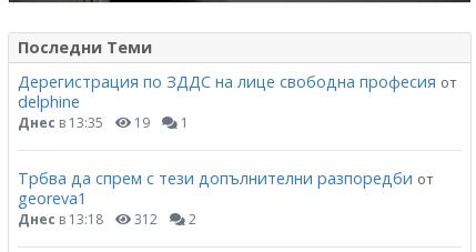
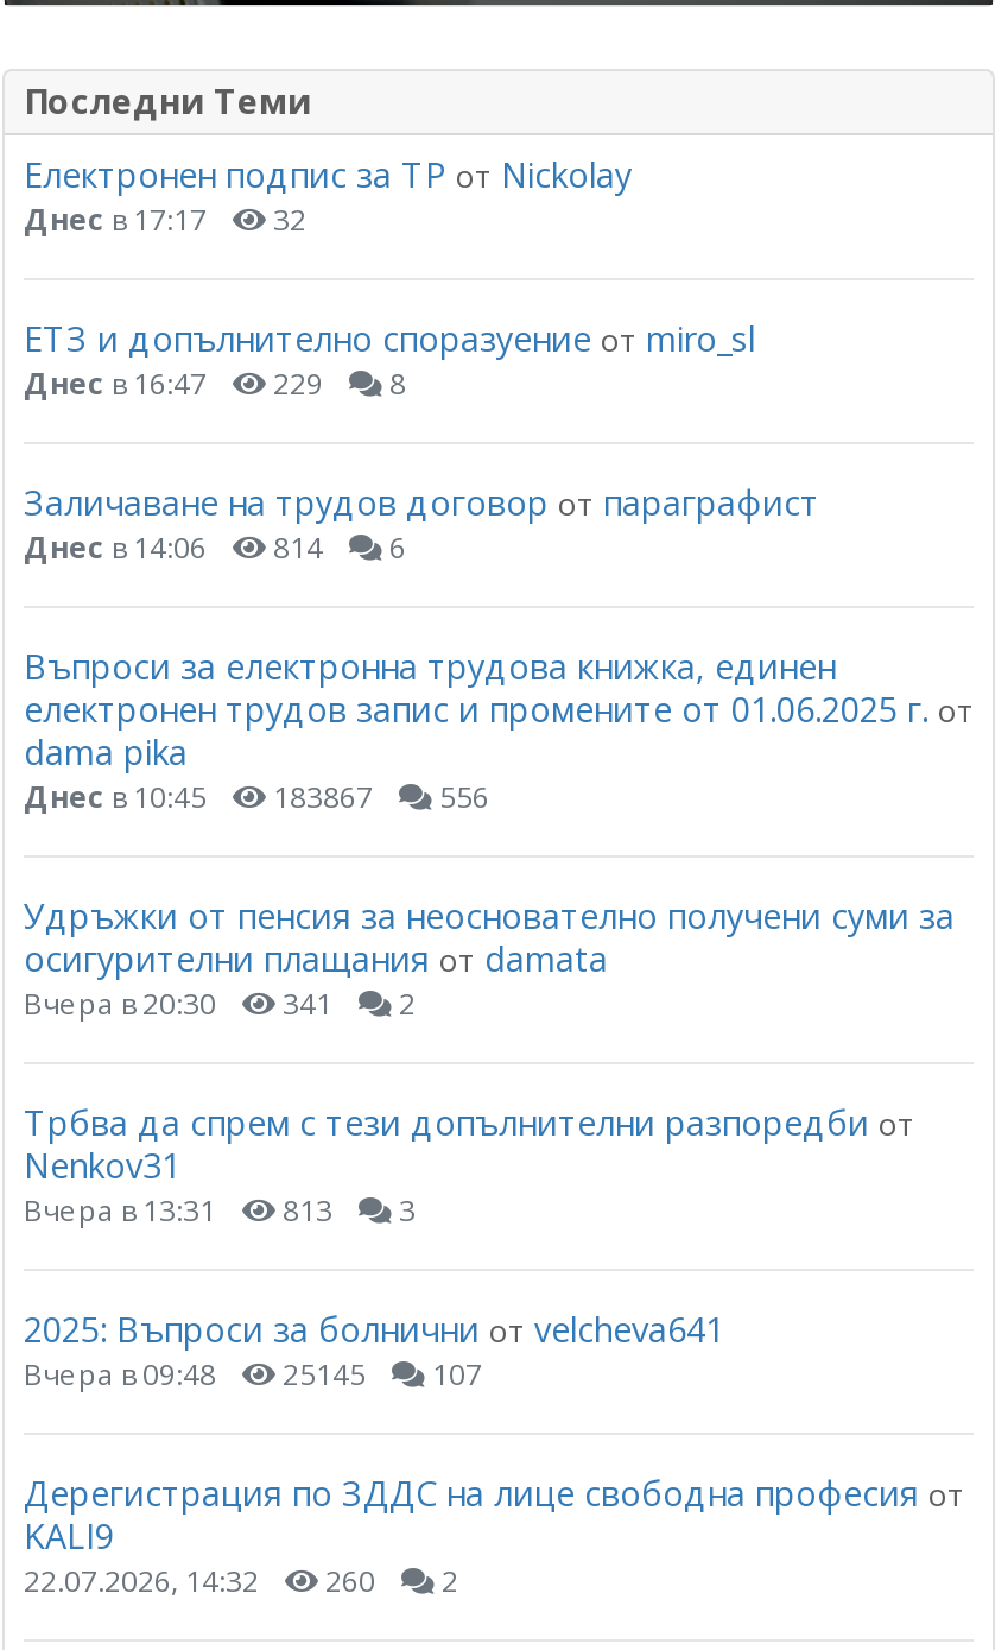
+ Електронен подпис за ТР от Nickolay
+ Днес в 17:17
+ 32
+ ЕТЗ и допълнително споразуение от miro_sl
+ Днес в 16:47
+ 229
+ 8
+ Заличаване на трудов договор от параграфист
+ Днес в 14:06
+ 814
+ 6
+ Въпроси за електронна трудова книжка, единен
+ електронен трудов запис и промените от 01.06.2025 г. от
+ dama pika
+ Днес в 10:45
+ 183867
+ 556
+ Удръжки от пенсия за неоснователно получени суми за
+ осигурителни плащания от damata
+ Вчера в 20:30
+ 341
+ 2
+ Nenkov31
+ Вчера в 13:31
+ 813
+ 3
+ 2025: Въпроси за болнични от velcheva641
+ Вчера в 09:48
+ 25145
+ 107

moved down: Дерегистрация по ЗДДС на лице свободна професия от

- delphine
- Днес в 13:35
- 19
- 1
- georeva1
- Днес в 13:18
- 312
+ KALI9
+ 22.07.2026, 14:32
+ 260

moved up: Трбва да спрем с тези допълнителни разпоредби от
